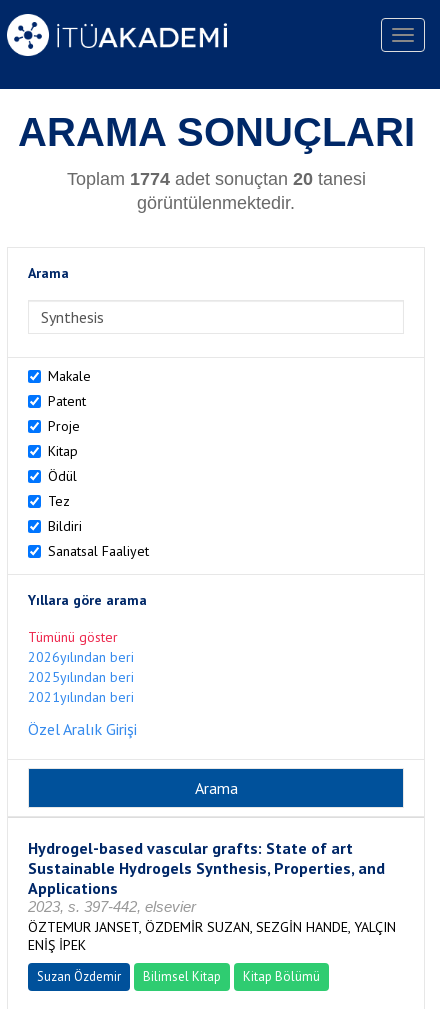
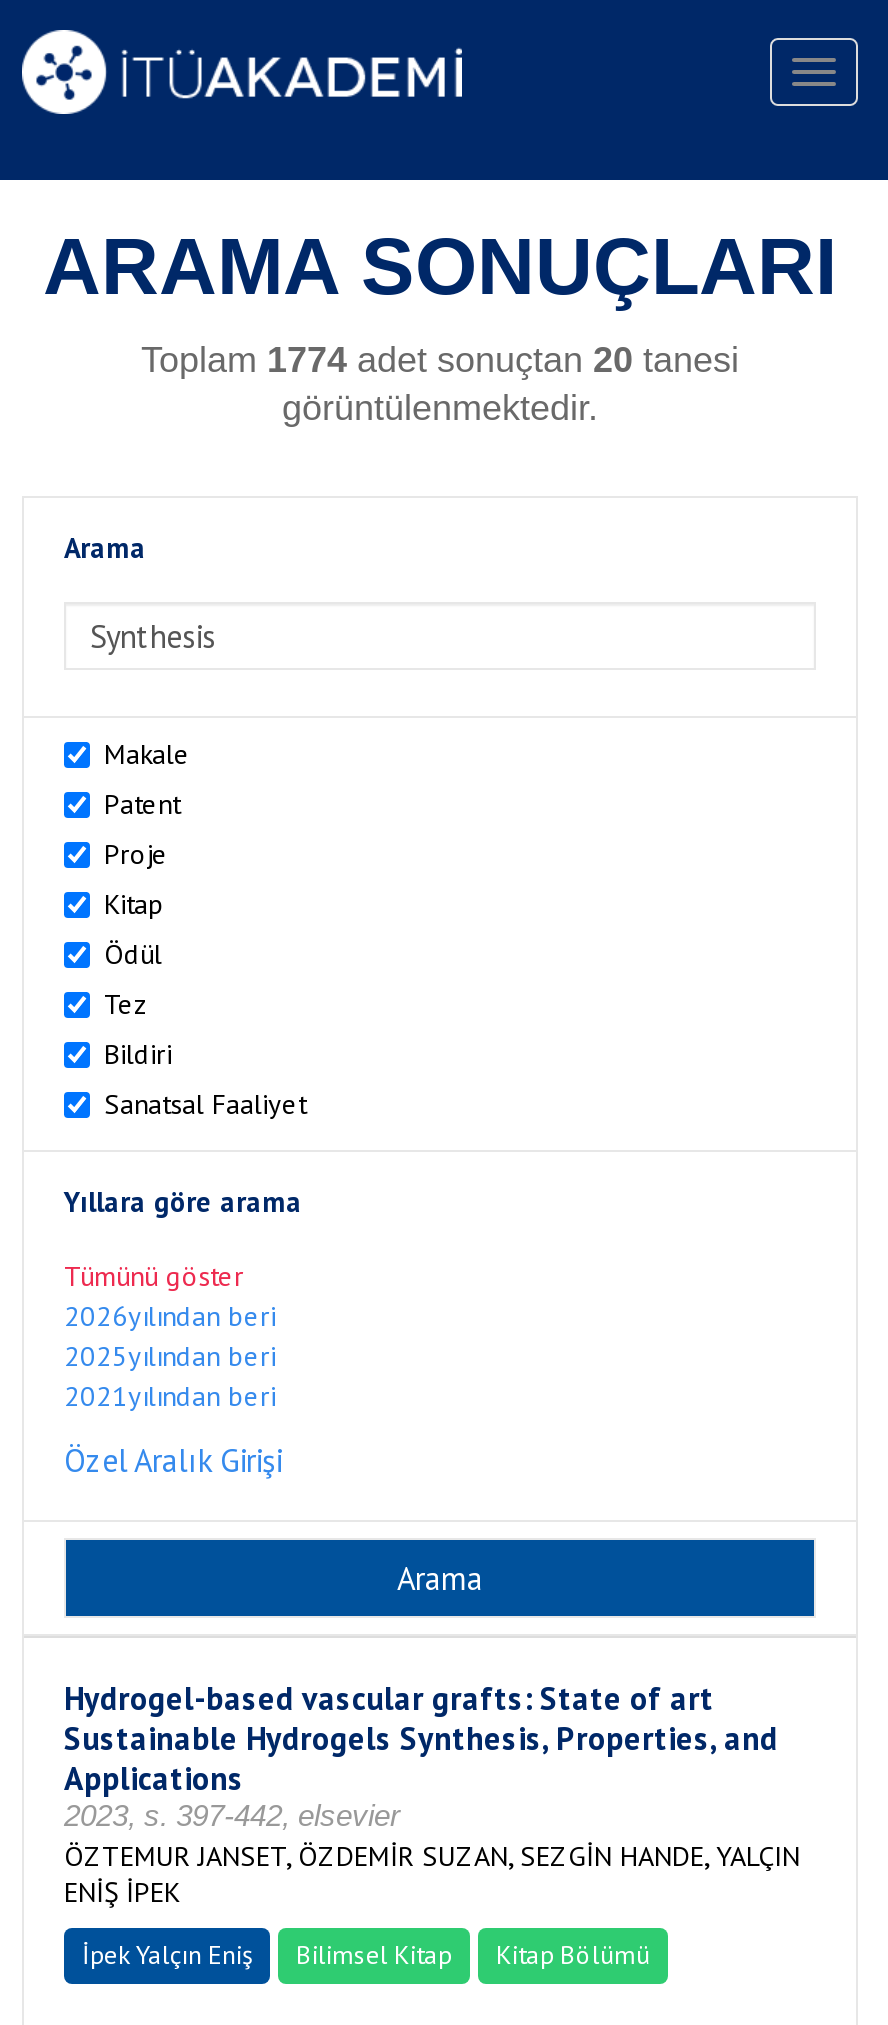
- Suzan Özdemir
+ İpek Yalçın Eniş
